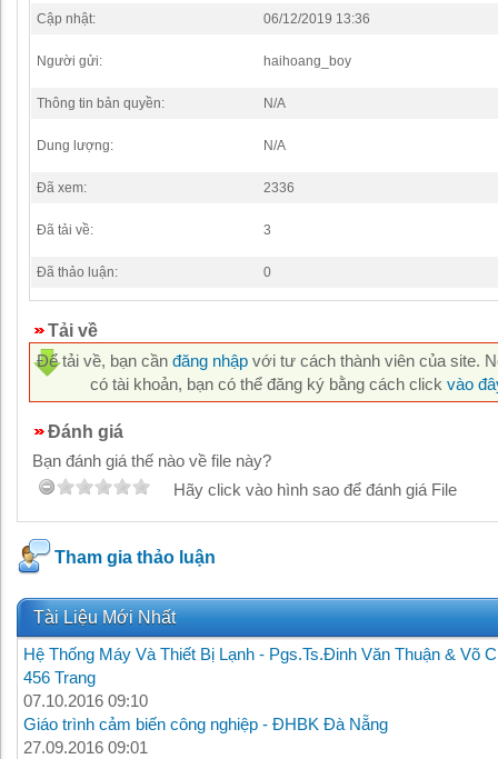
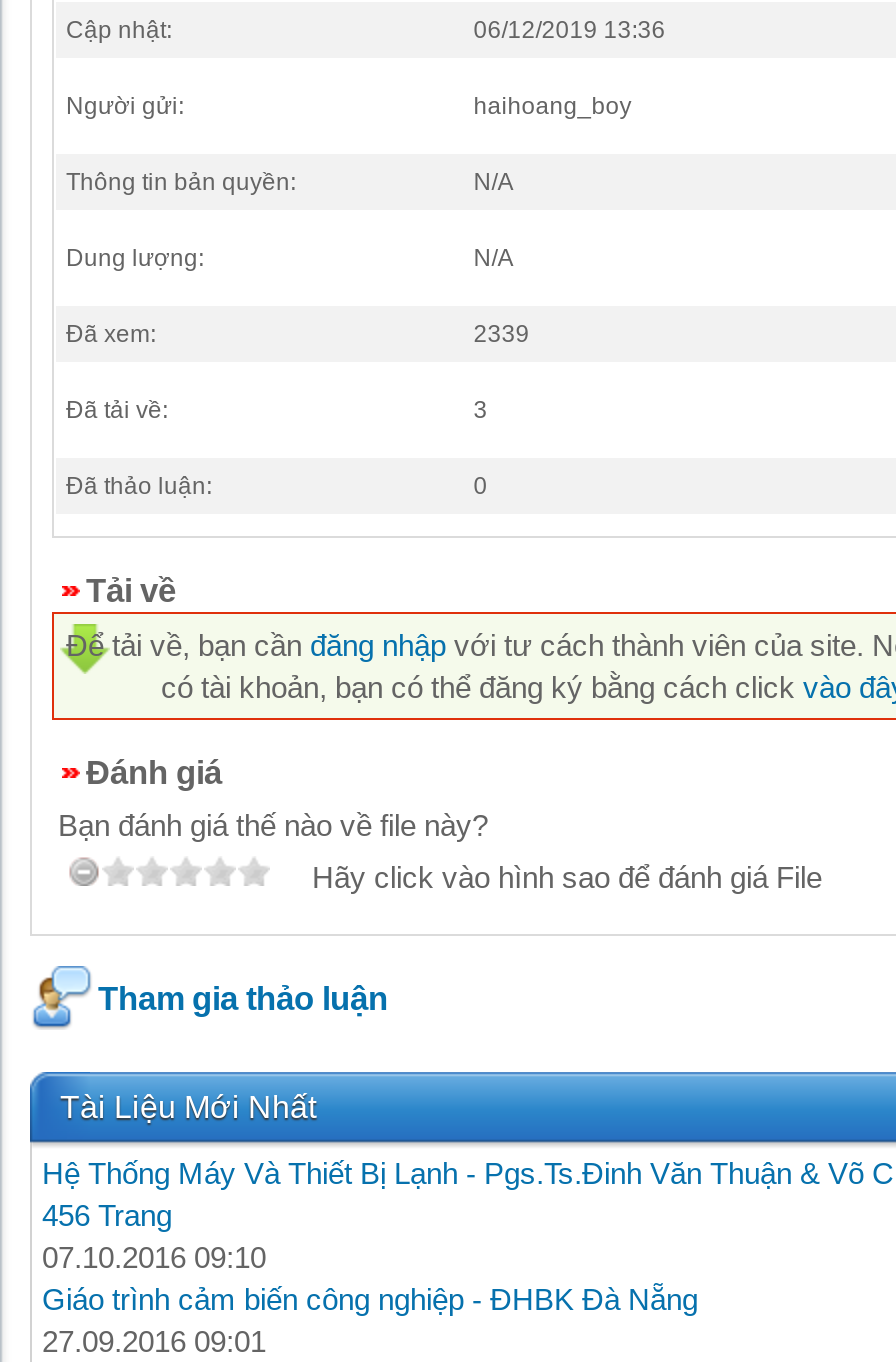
- 2336
+ 2339
